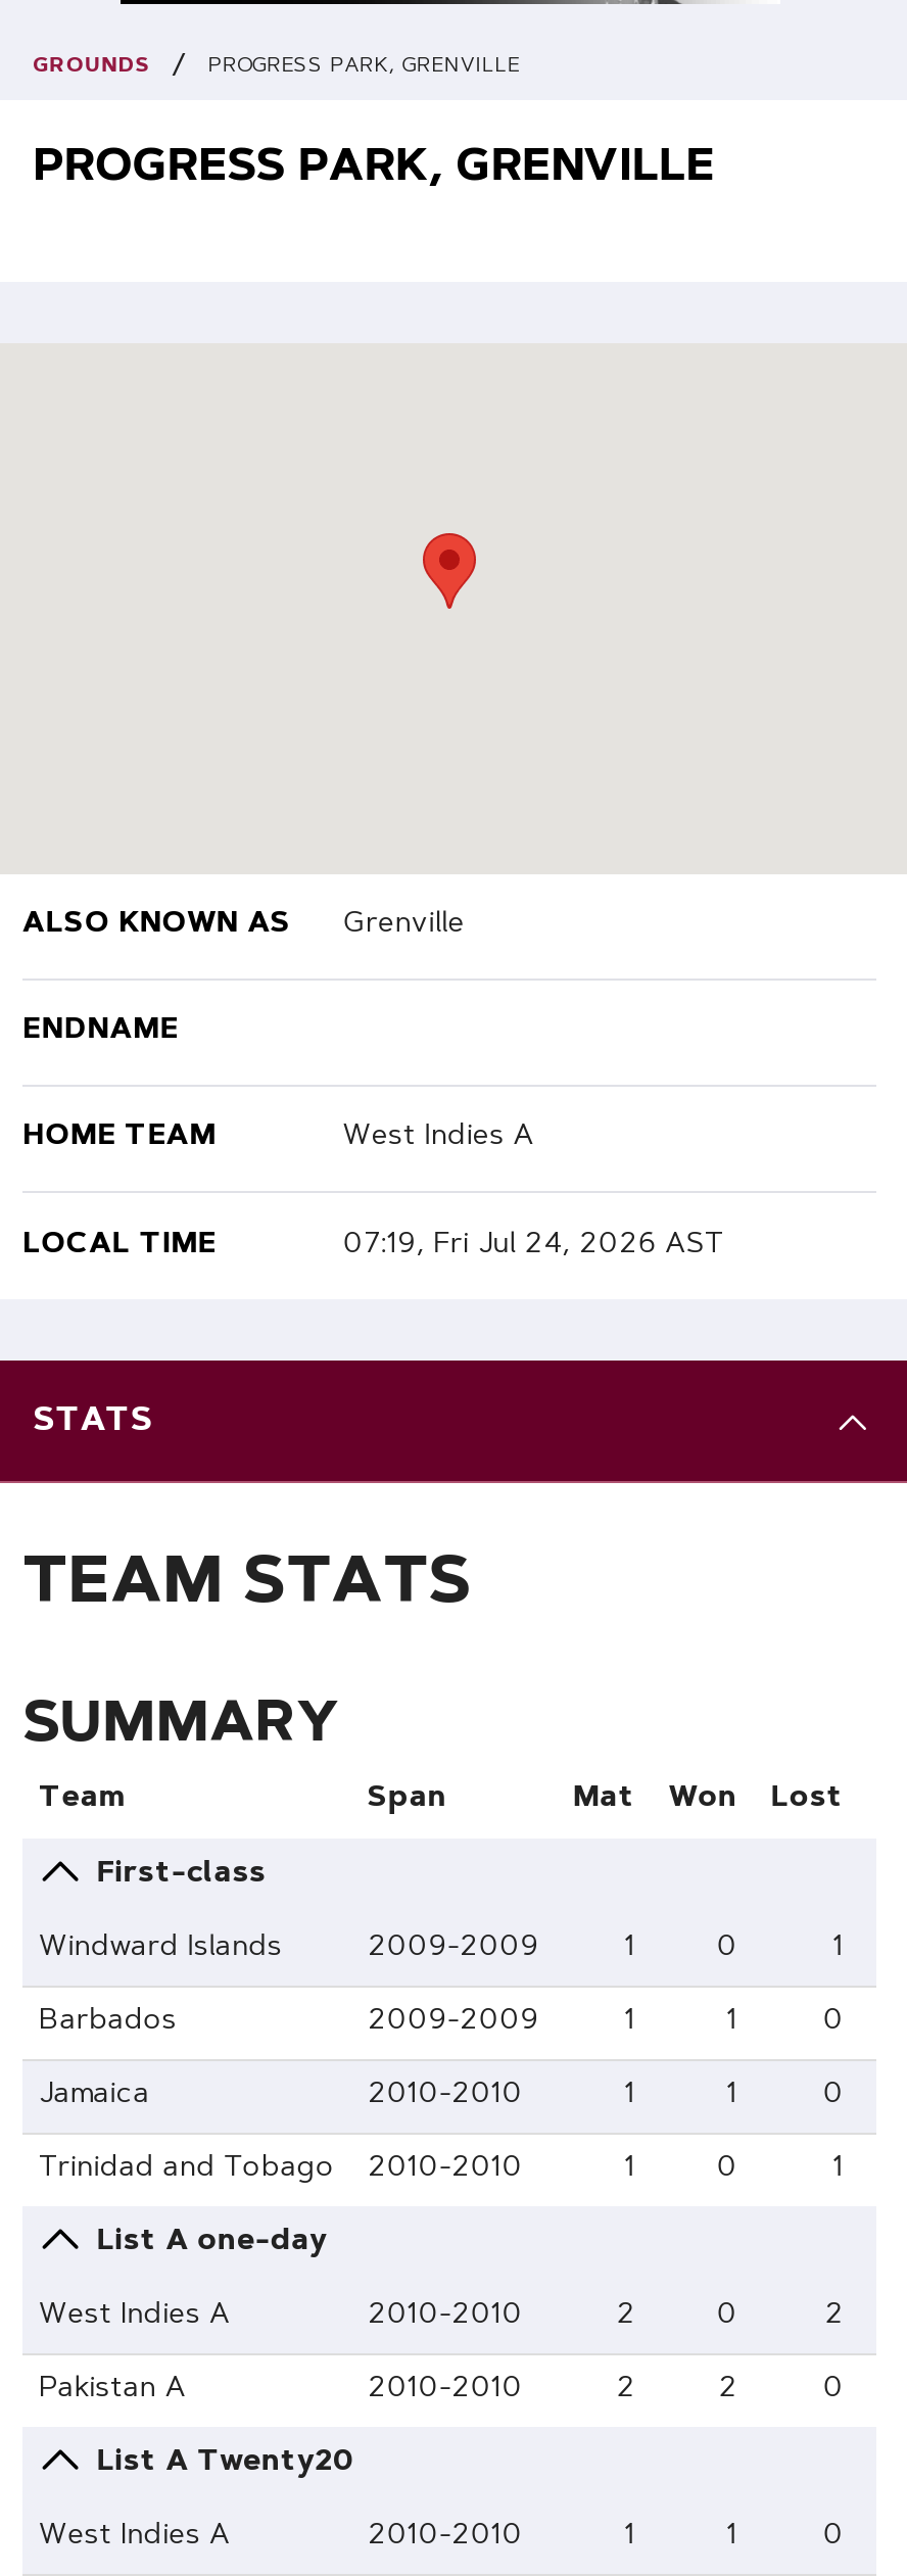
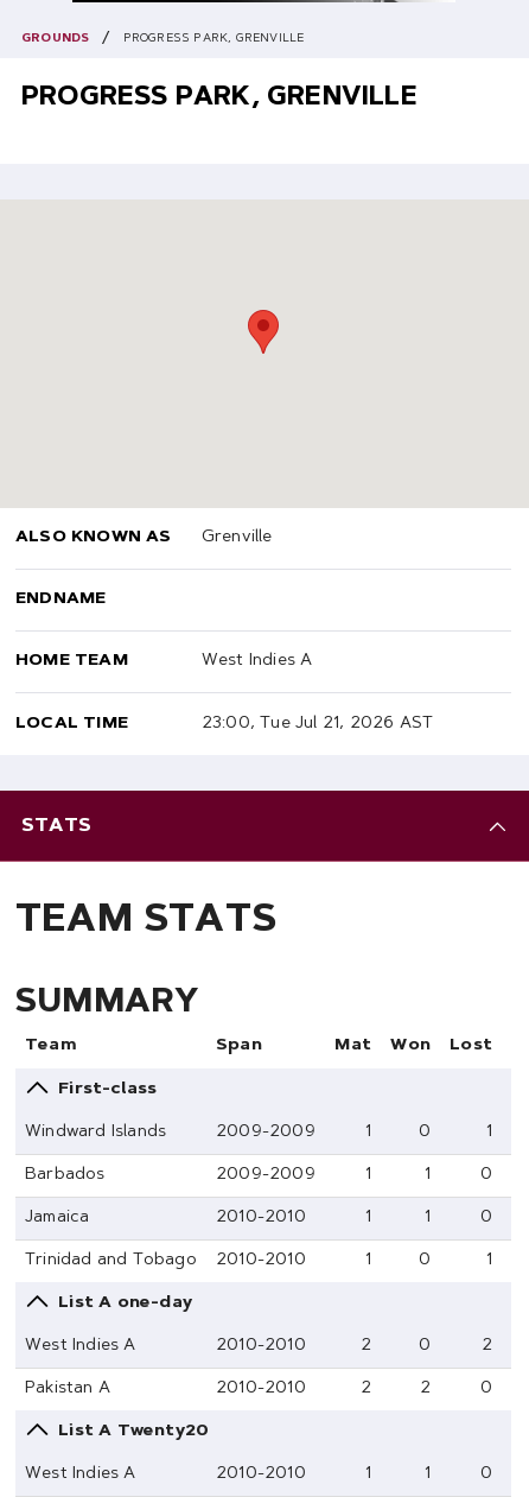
- 07:19, Fri Jul 24, 2026 AST
+ 23:00, Tue Jul 21, 2026 AST
